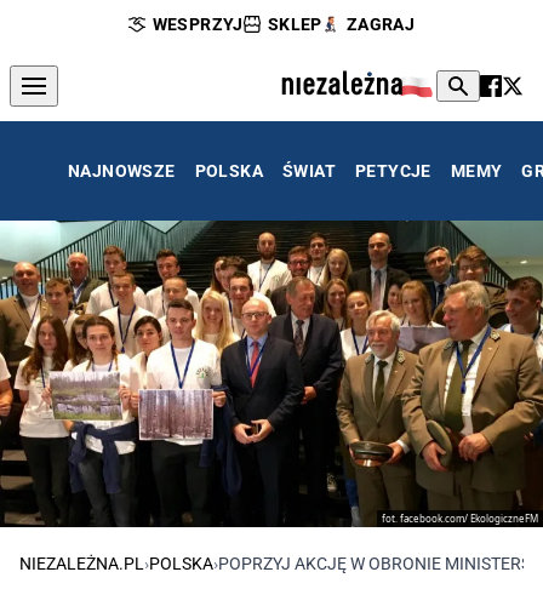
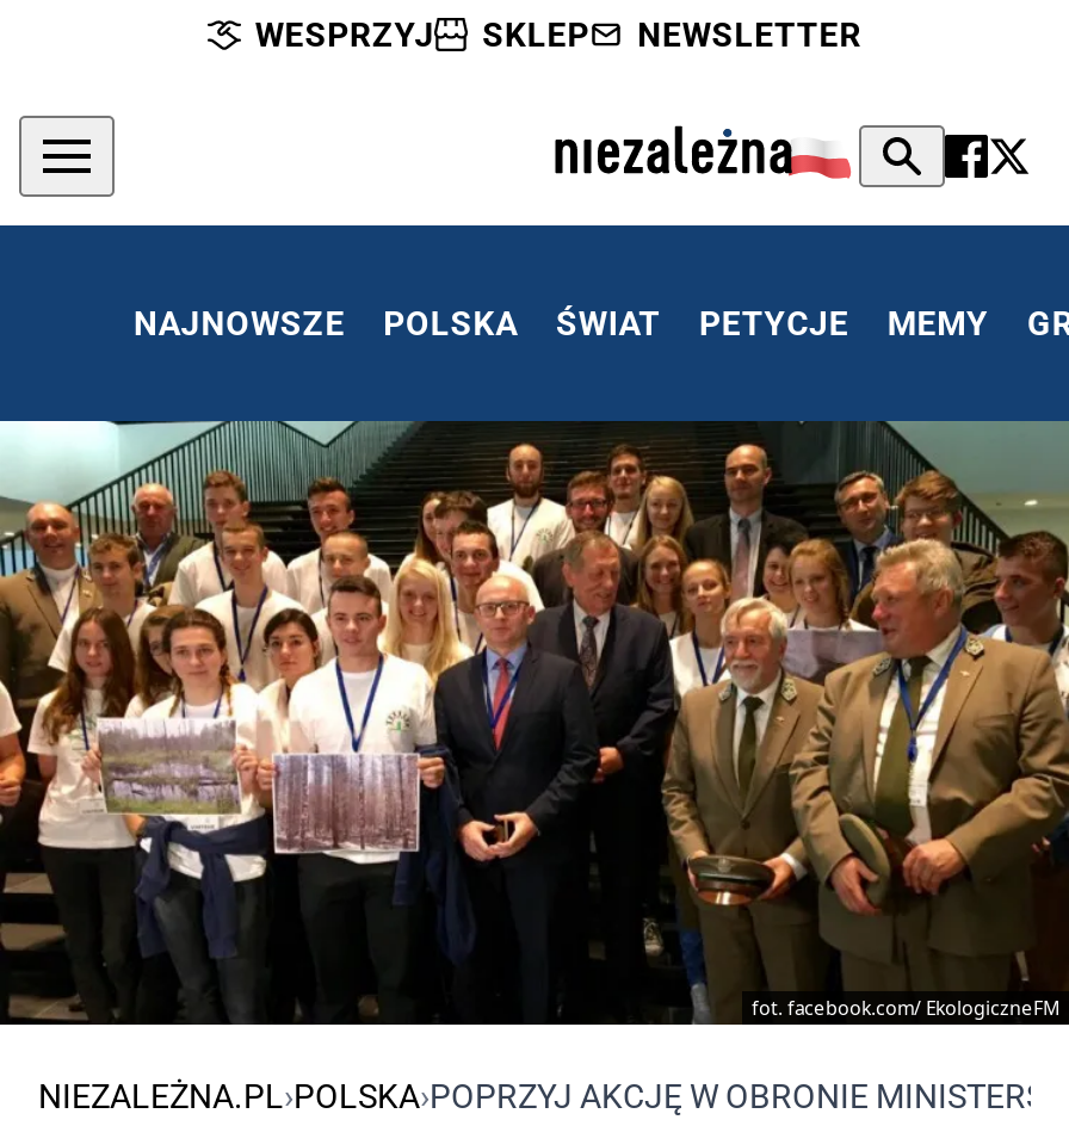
- ZAGRAJ
+ NEWSLETTER
